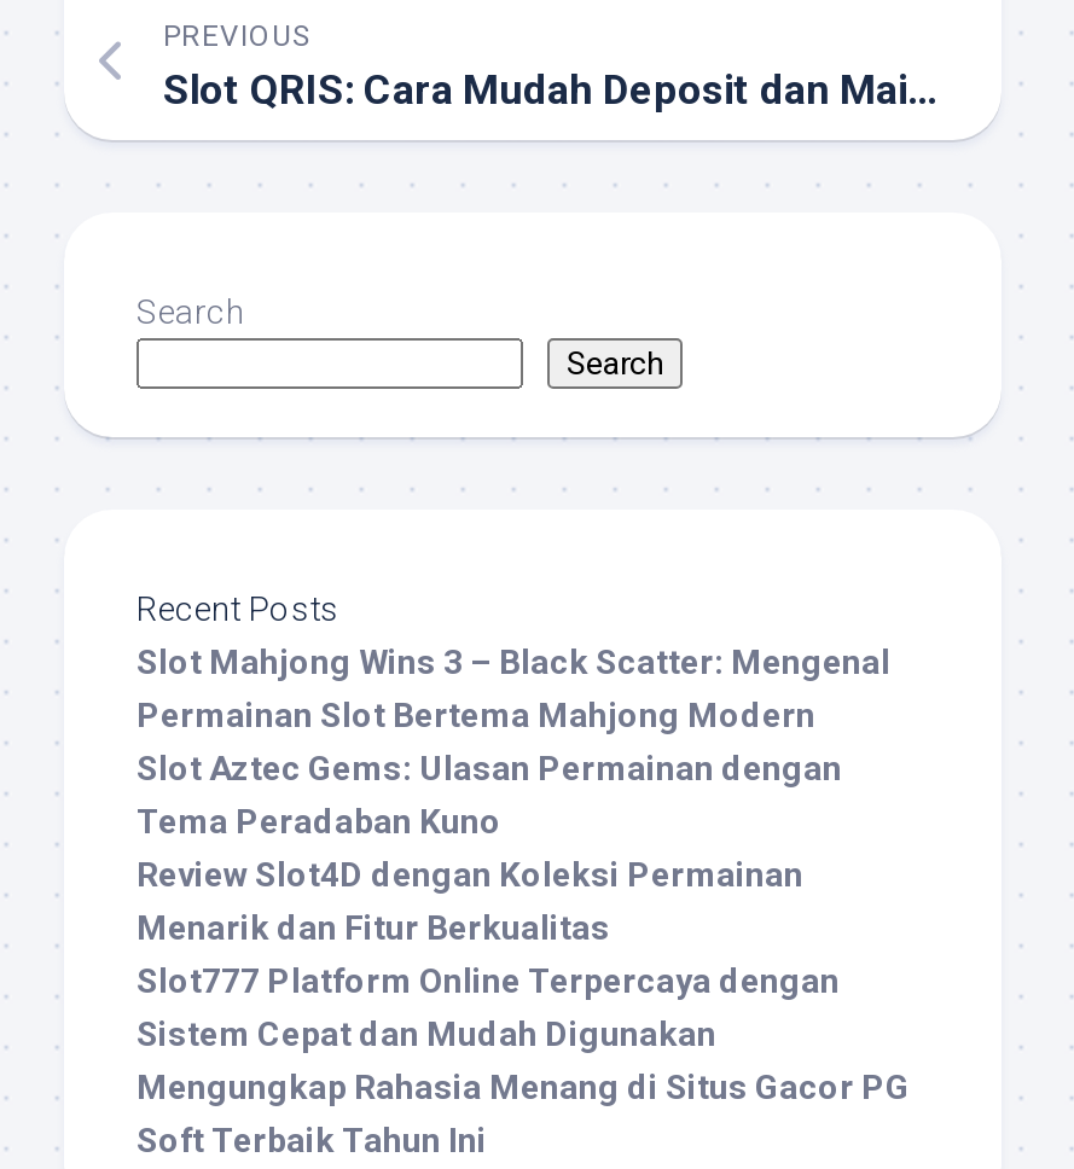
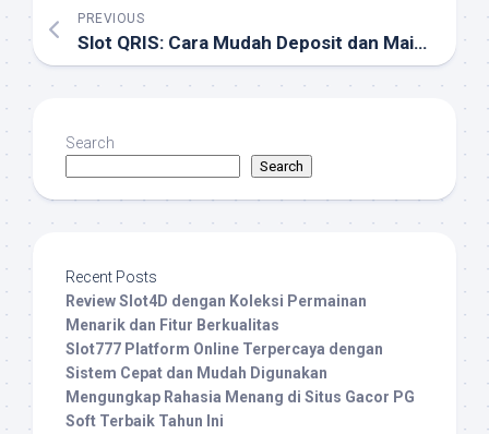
- Slot Mahjong Wins 3 – Black Scatter: Mengenal
- Permainan Slot Bertema Mahjong Modern
- Slot Aztec Gems: Ulasan Permainan dengan
- Tema Peradaban Kuno
